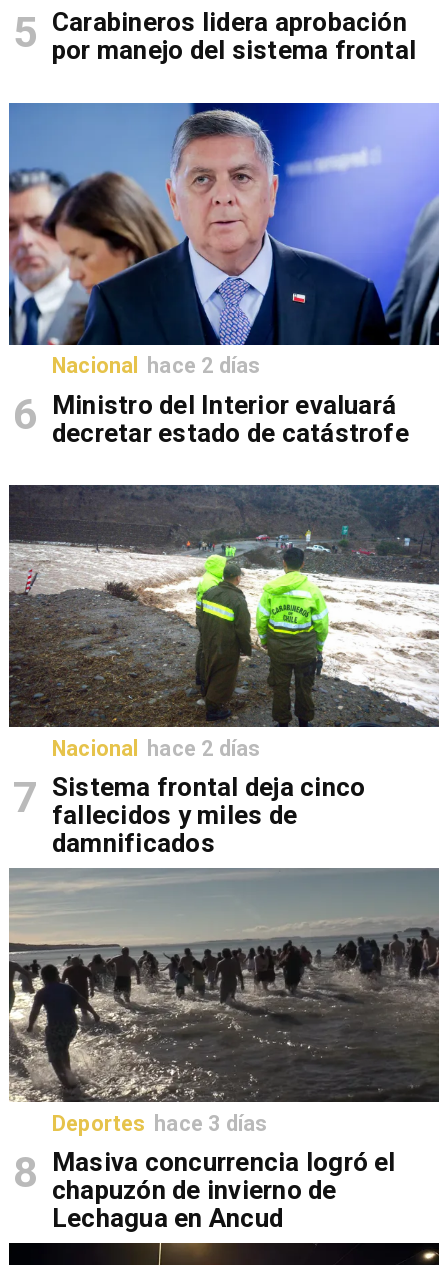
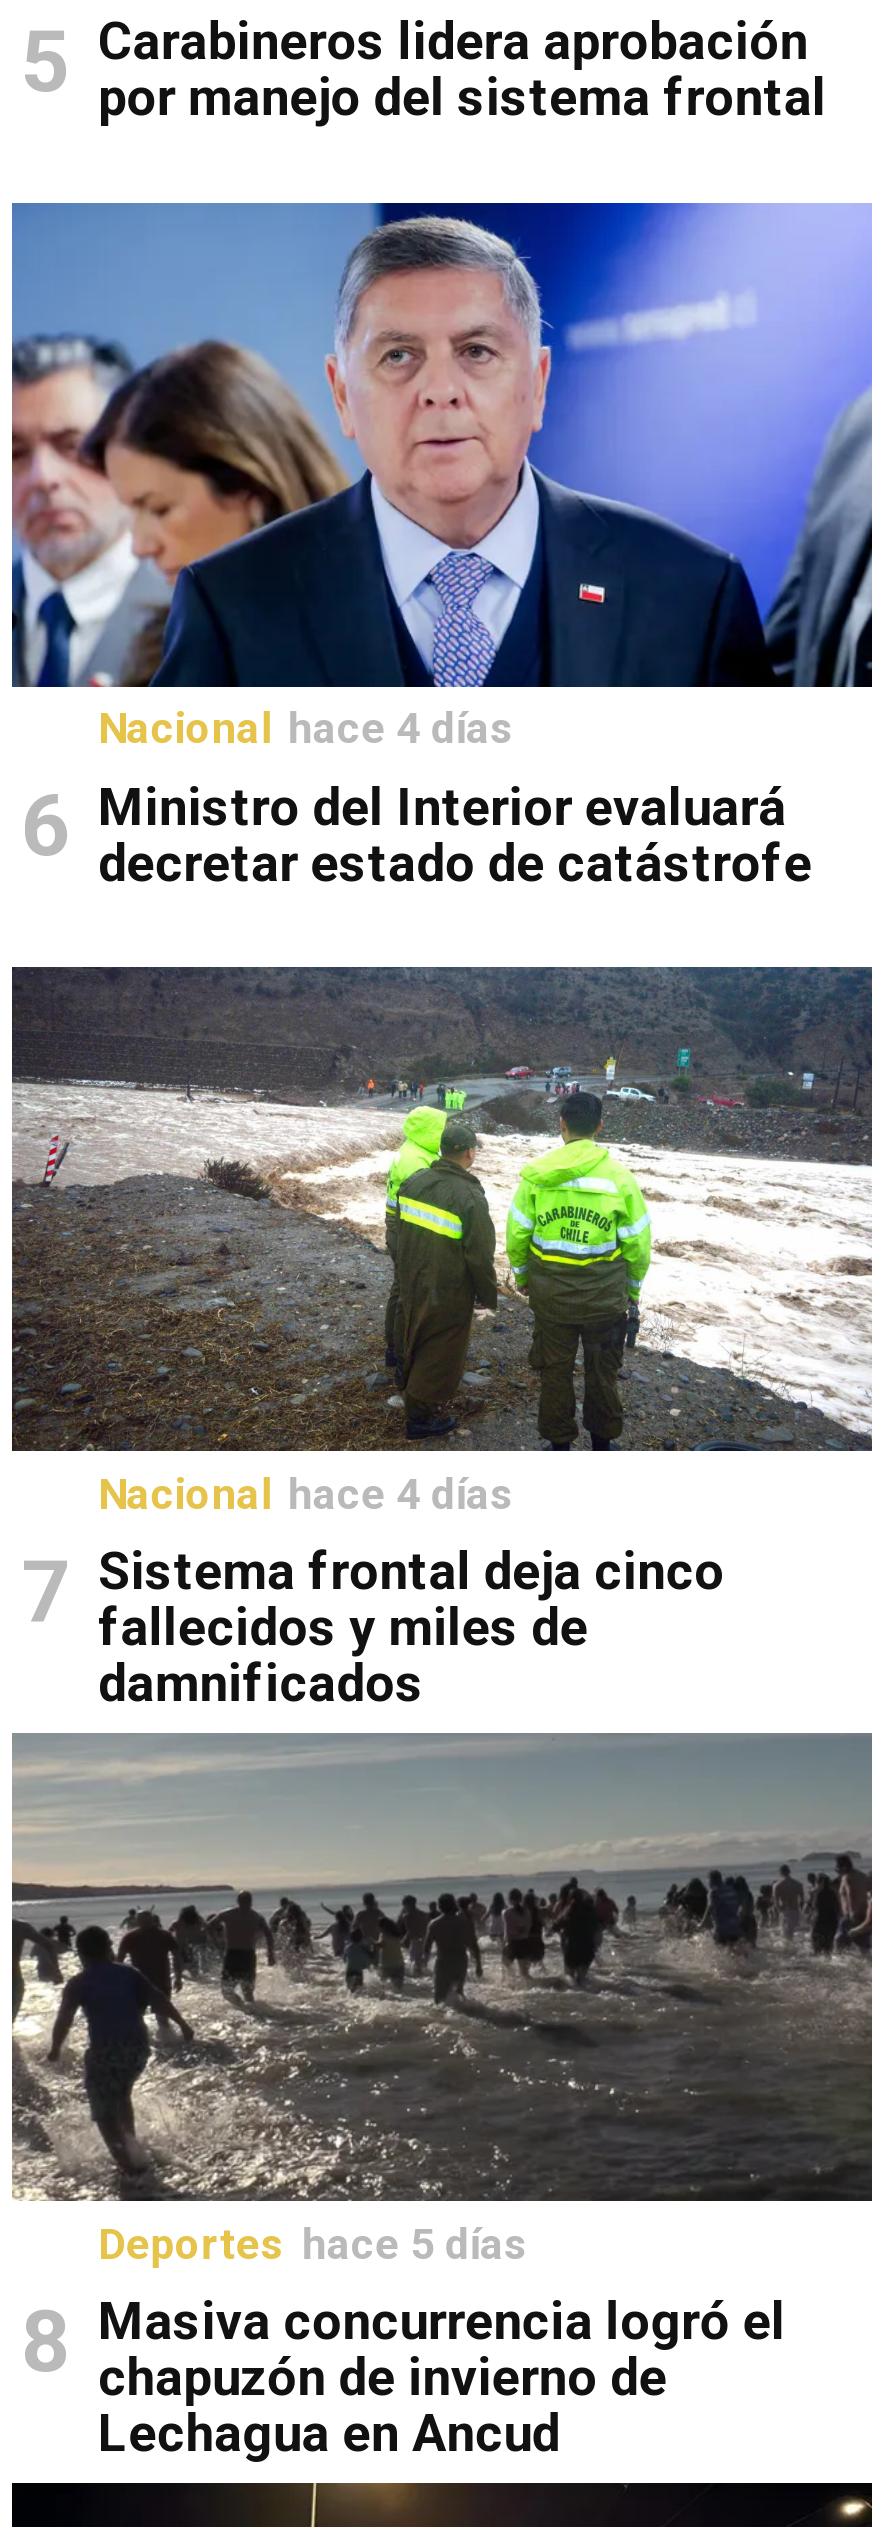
- Nacional hace 2 días
+ Nacional hace 4 días

- Nacional hace 2 días
+ Nacional hace 4 días

- Deportes hace 3 días
+ Deportes hace 5 días
